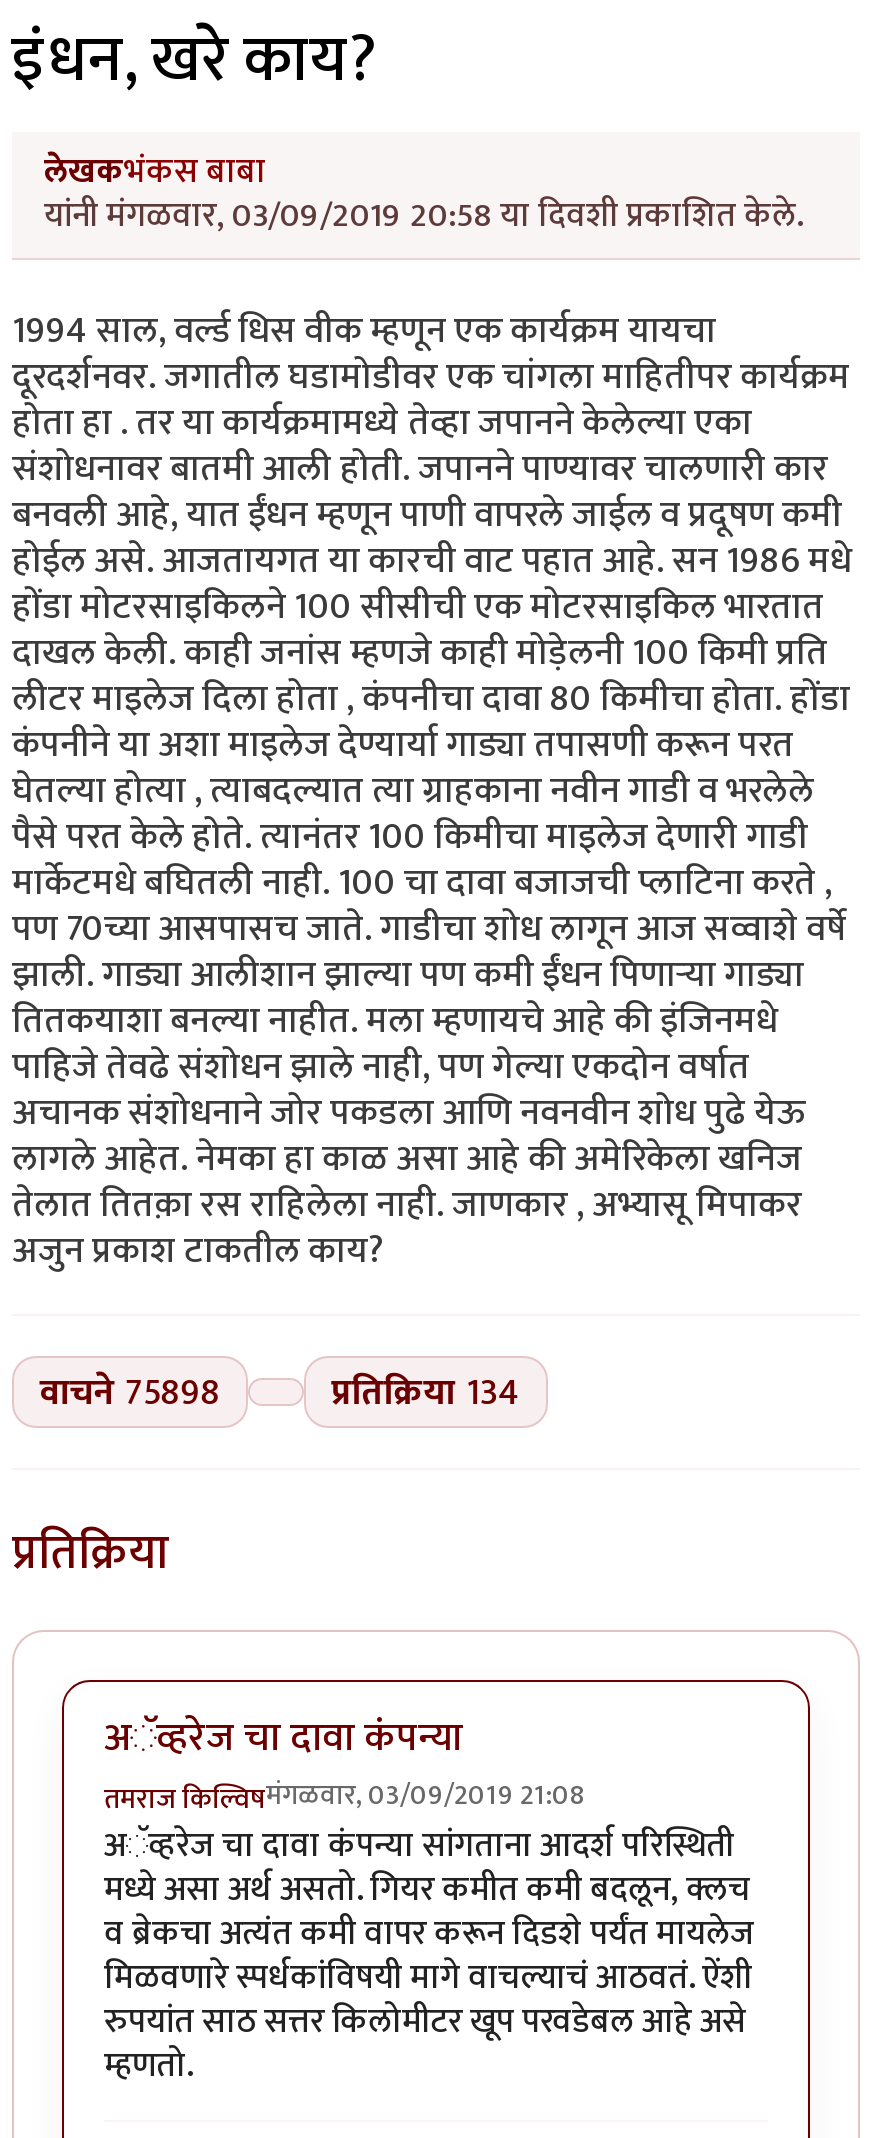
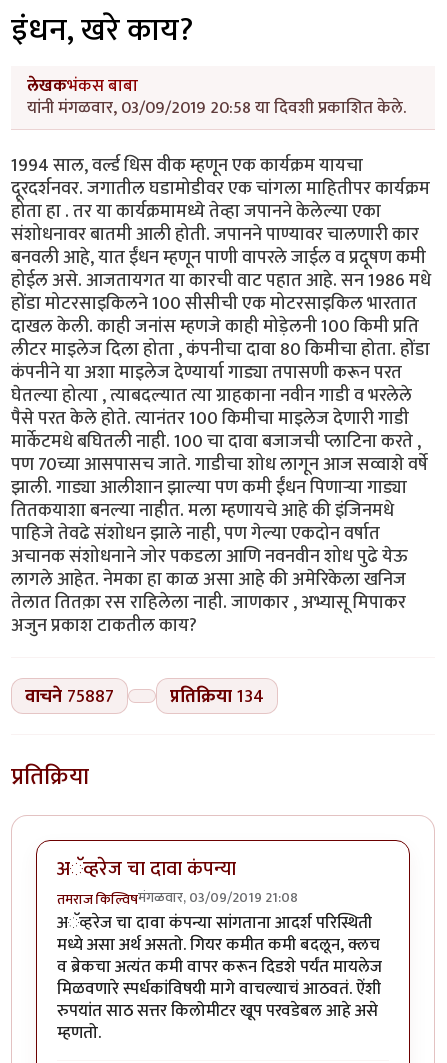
- वाचने 75898 प्रतिक्रिया 134
+ वाचने 75887 प्रतिक्रिया 134
